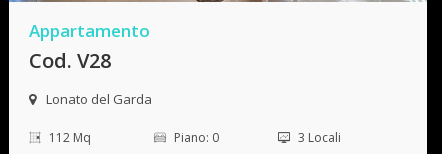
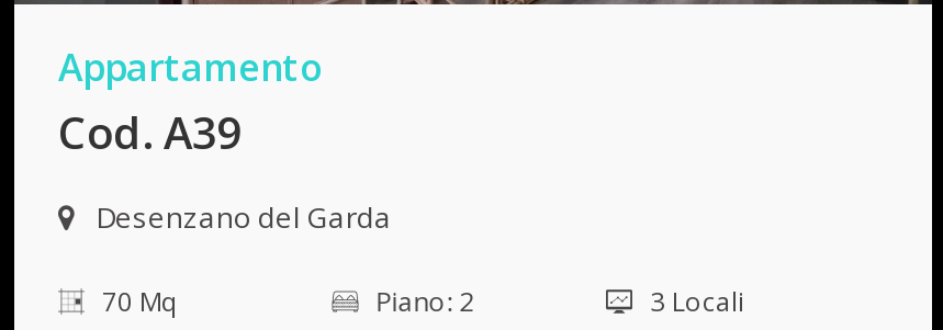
- Cod. V28
+ Cod. A39

- Lonato del Garda
+ Desenzano del Garda

- 112 Mq
+ 70 Mq

- Piano: 0
+ Piano: 2
